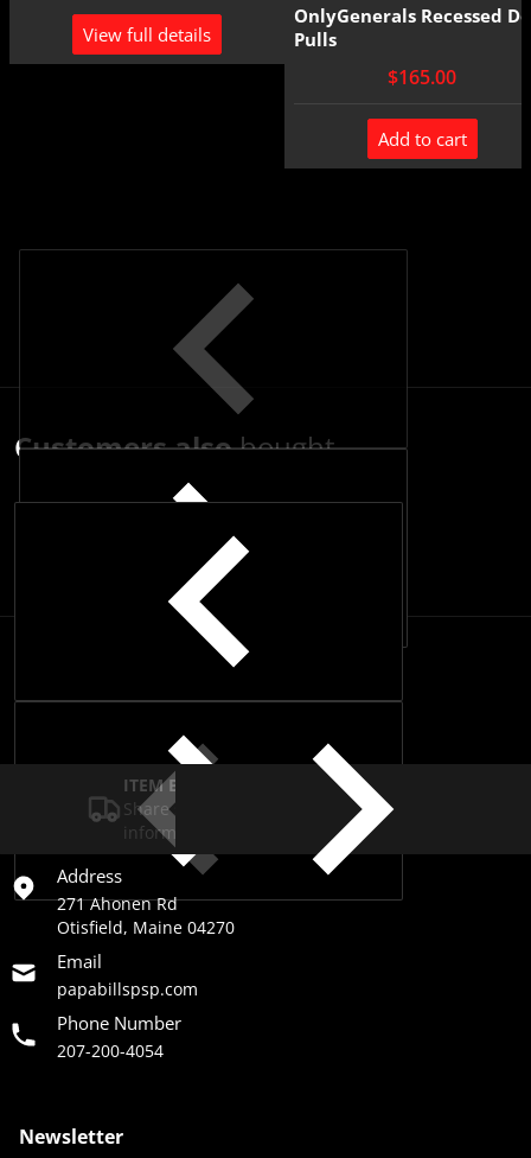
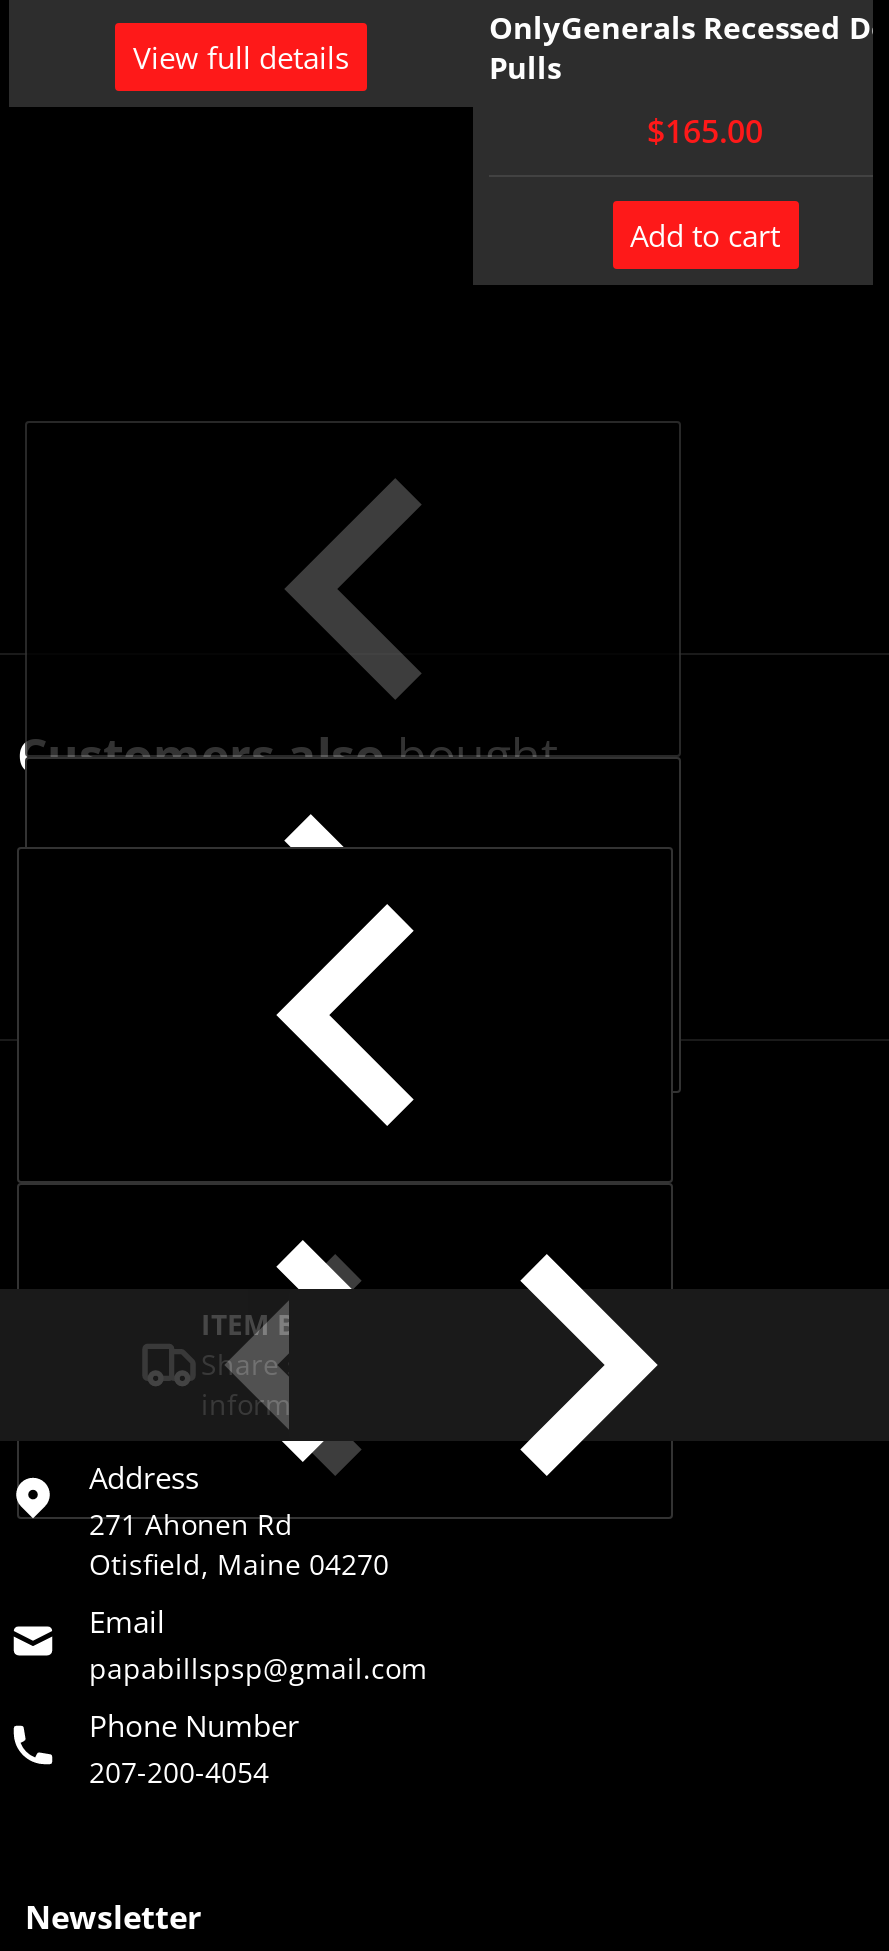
- papabillspsp.com
+ papabillspsp@gmail.com
